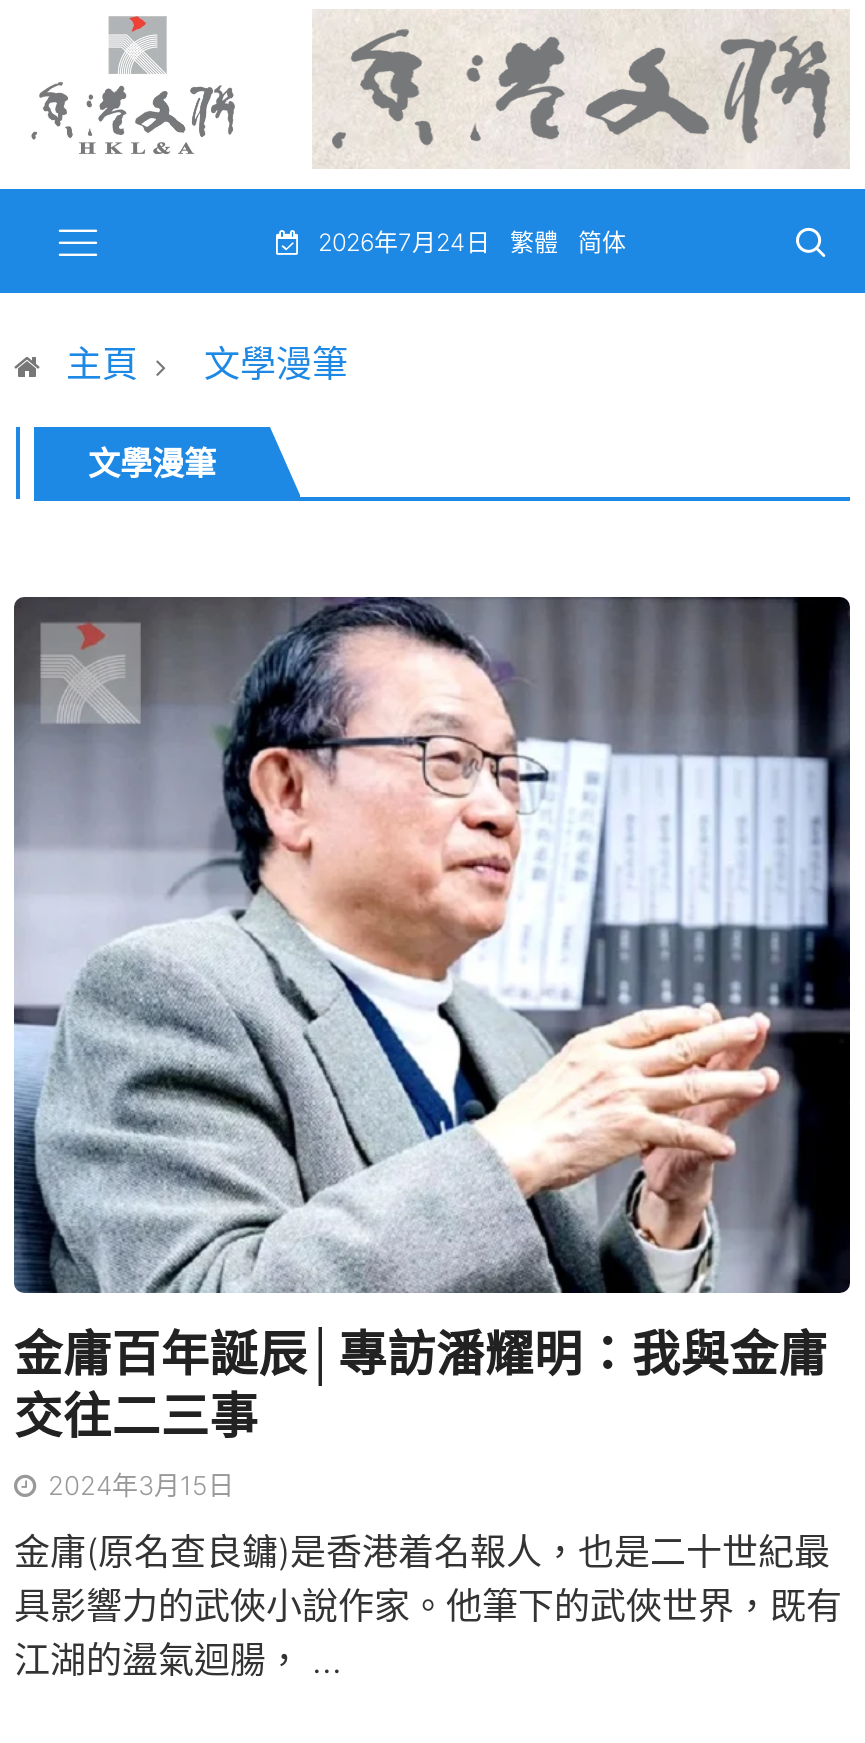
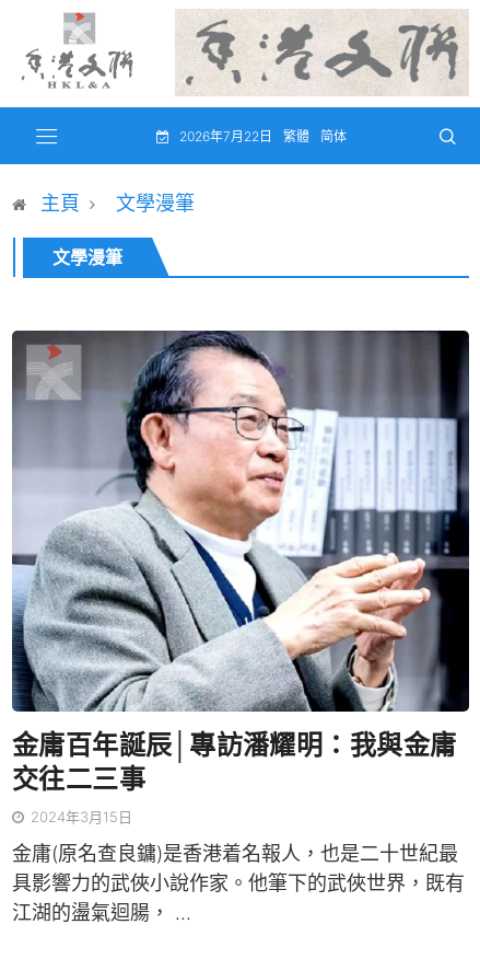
- 2026年7月24日 繁體 简体
+ 2026年7月22日 繁體 简体
